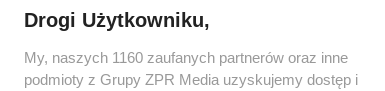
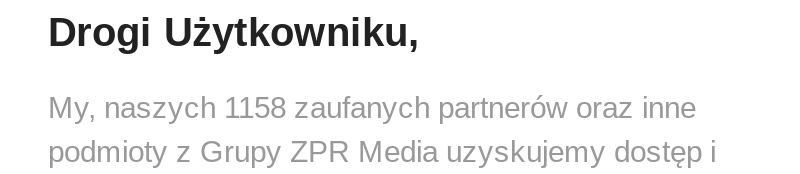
- My, naszych 1160 zaufanych partnerów oraz inne
+ My, naszych 1158 zaufanych partnerów oraz inne
